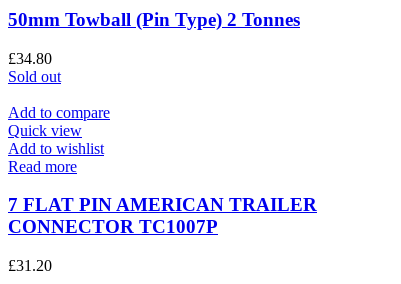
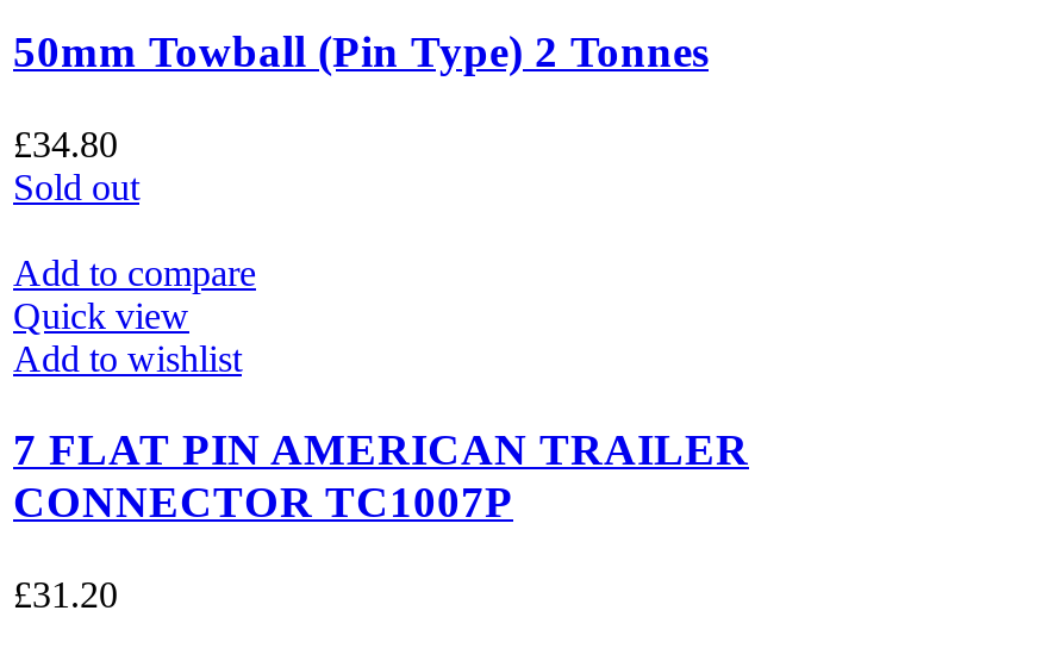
- Read more
